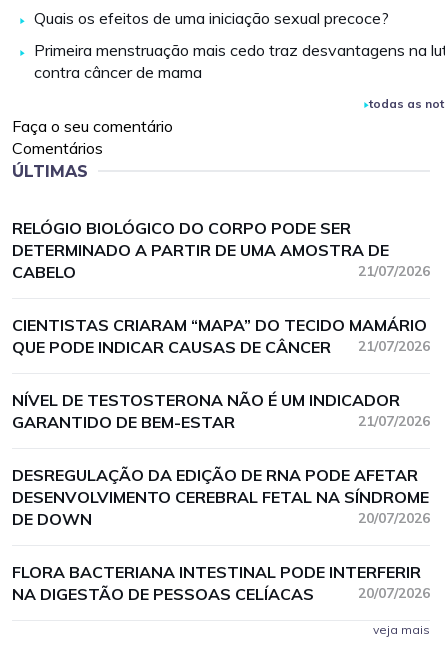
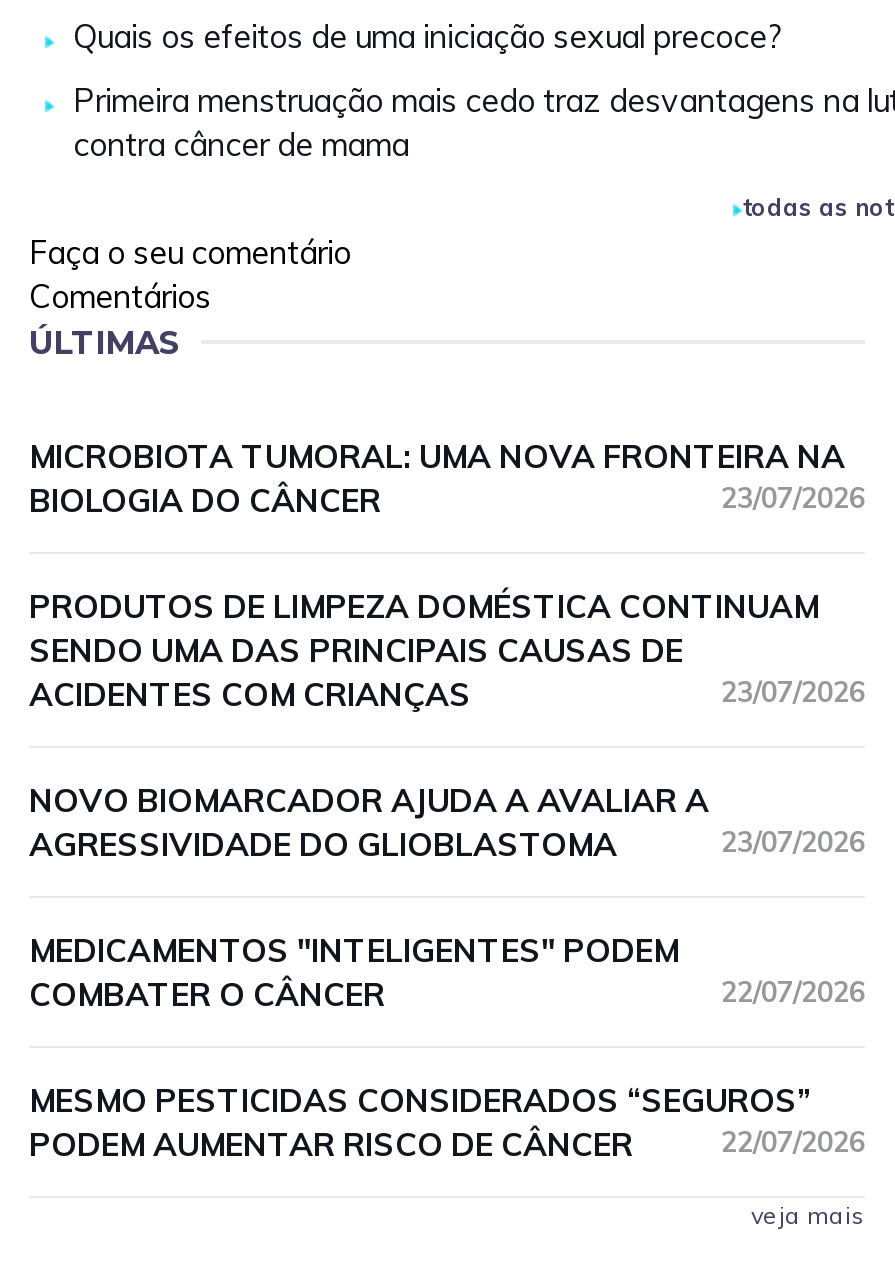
- RELÓGIO BIOLÓGICO DO CORPO PODE SER
- DETERMINADO A PARTIR DE UMA AMOSTRA DE
- CABELO
- 21/07/2026
+ MICROBIOTA TUMORAL: UMA NOVA FRONTEIRA NA
+ BIOLOGIA DO CÂNCER
+ 23/07/2026

- CIENTISTAS CRIARAM “MAPA” DO TECIDO MAMÁRIO
- QUE PODE INDICAR CAUSAS DE CÂNCER
- 21/07/2026
+ PRODUTOS DE LIMPEZA DOMÉSTICA CONTINUAM
+ SENDO UMA DAS PRINCIPAIS CAUSAS DE
+ ACIDENTES COM CRIANÇAS
+ 23/07/2026

- NÍVEL DE TESTOSTERONA NÃO É UM INDICADOR
- GARANTIDO DE BEM-ESTAR
- 21/07/2026
+ NOVO BIOMARCADOR AJUDA A AVALIAR A
+ AGRESSIVIDADE DO GLIOBLASTOMA
+ 23/07/2026

- DESREGULAÇÃO DA EDIÇÃO DE RNA PODE AFETAR
- DESENVOLVIMENTO CEREBRAL FETAL NA SÍNDROME
- DE DOWN
- 20/07/2026
+ MEDICAMENTOS "INTELIGENTES" PODEM
+ COMBATER O CÂNCER
+ 22/07/2026

- FLORA BACTERIANA INTESTINAL PODE INTERFERIR
- NA DIGESTÃO DE PESSOAS CELÍACAS
- 20/07/2026
+ MESMO PESTICIDAS CONSIDERADOS “SEGUROS”
+ PODEM AUMENTAR RISCO DE CÂNCER
+ 22/07/2026
